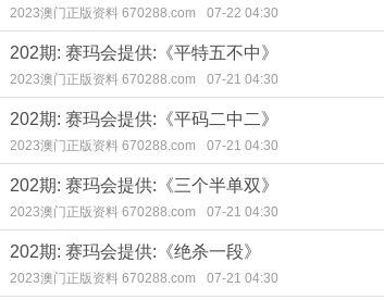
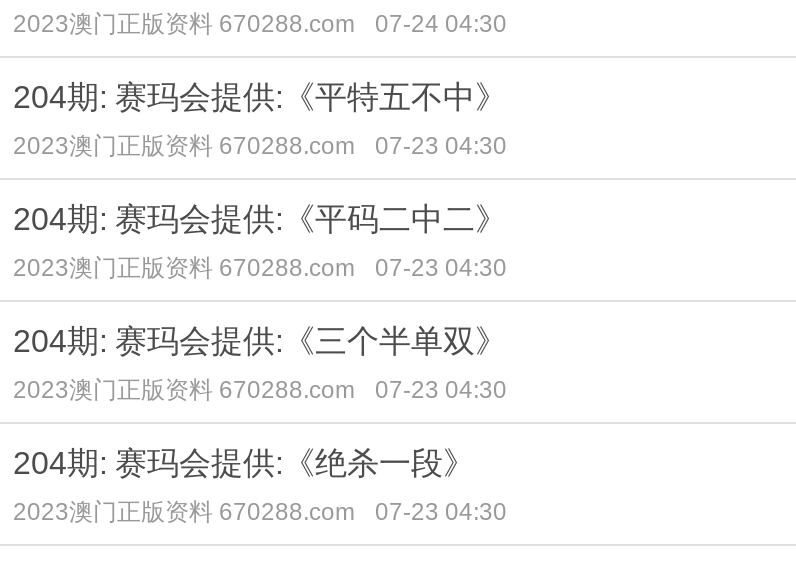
- 2023澳门正版资料 670288.com 07-22 04:30
+ 2023澳门正版资料 670288.com 07-24 04:30

- 202期: 赛玛会提供:《平特五不中》
+ 204期: 赛玛会提供:《平特五不中》

- 2023澳门正版资料 670288.com 07-21 04:30
+ 2023澳门正版资料 670288.com 07-23 04:30

- 202期: 赛玛会提供:《平码二中二》
+ 204期: 赛玛会提供:《平码二中二》

- 2023澳门正版资料 670288.com 07-21 04:30
+ 2023澳门正版资料 670288.com 07-23 04:30

- 202期: 赛玛会提供:《三个半单双》
+ 204期: 赛玛会提供:《三个半单双》

- 2023澳门正版资料 670288.com 07-21 04:30
+ 2023澳门正版资料 670288.com 07-23 04:30

- 202期: 赛玛会提供:《绝杀一段》
+ 204期: 赛玛会提供:《绝杀一段》

- 2023澳门正版资料 670288.com 07-21 04:30
+ 2023澳门正版资料 670288.com 07-23 04:30
